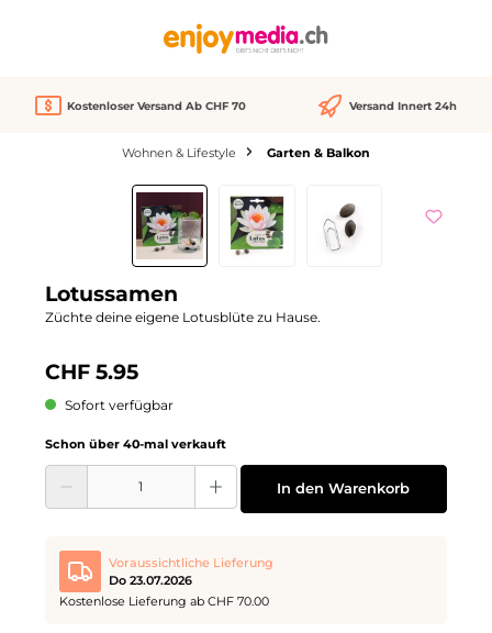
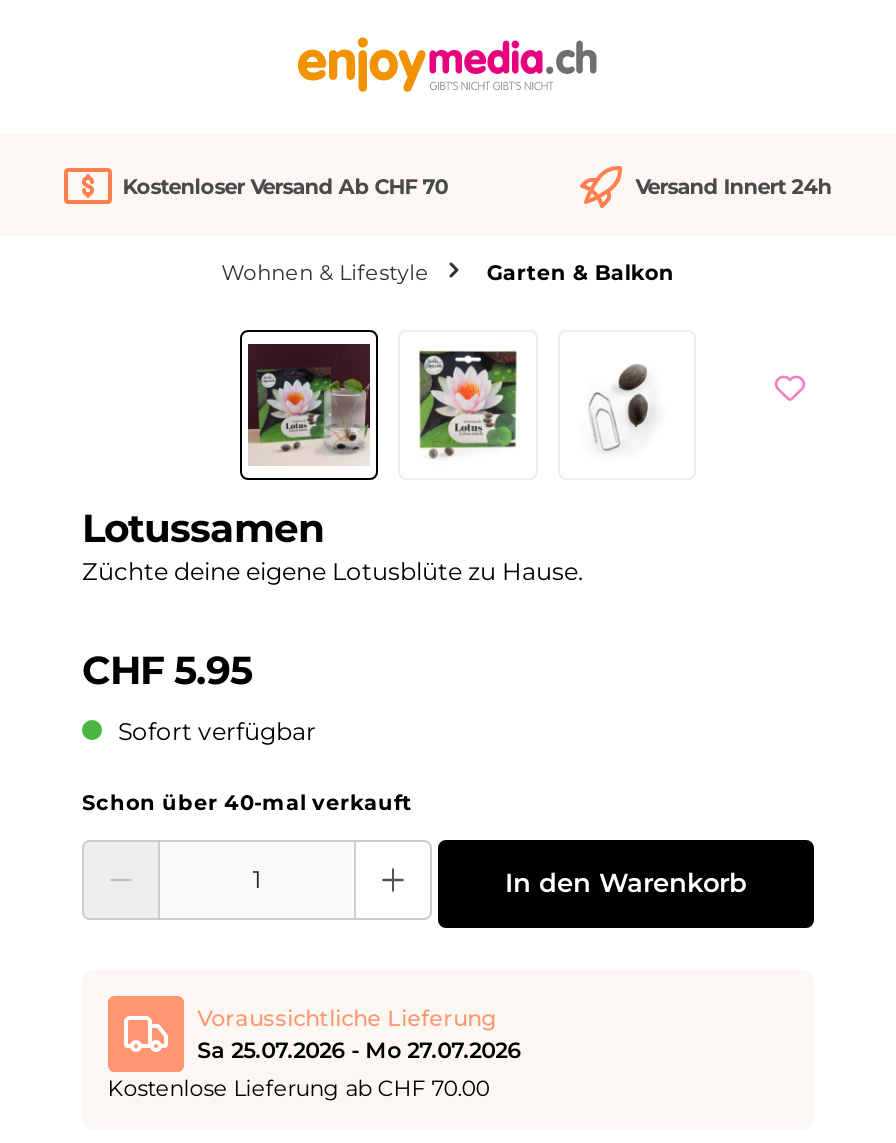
- Do 23.07.2026
+ Sa 25.07.2026 - Mo 27.07.2026
